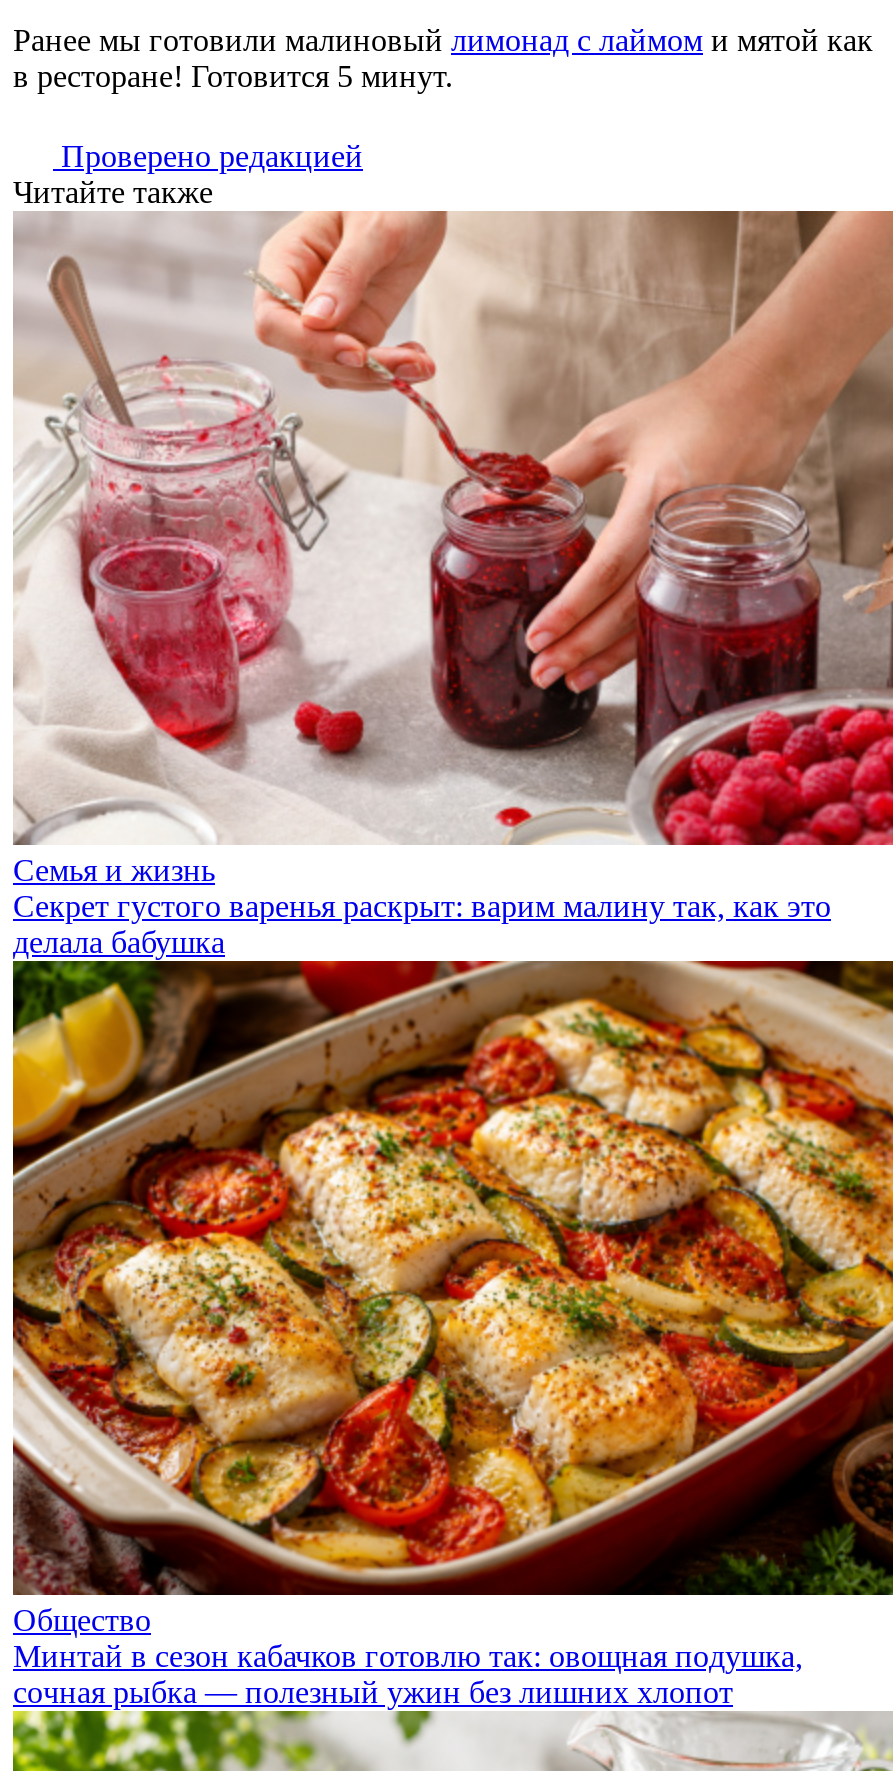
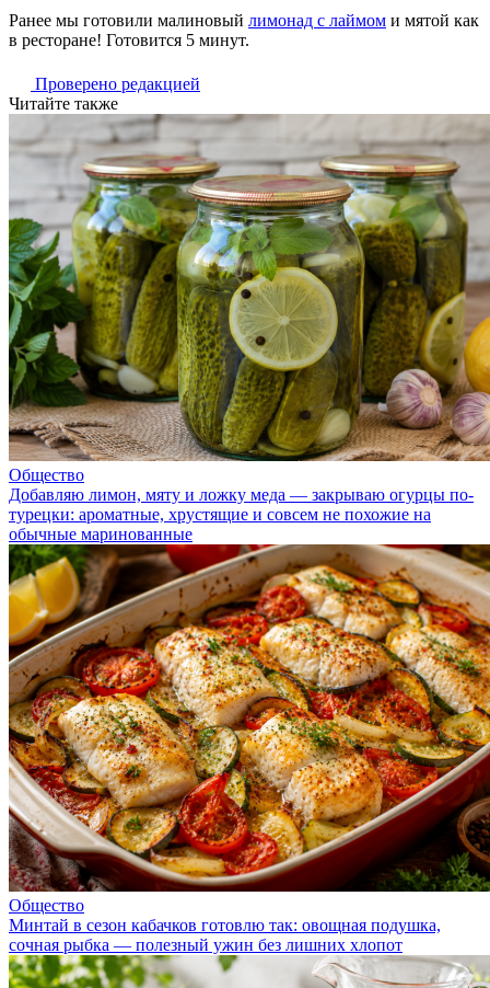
- [image]
- Семья и жизнь
- Секрет густого варенья раскрыт: варим малину так, как это
- делала бабушка
+ [image]
+ Общество
+ Добавляю лимон, мяту и ложку меда — закрываю огурцы по-
+ турецки: ароматные, хрустящие и совсем не похожие на
+ обычные маринованные
